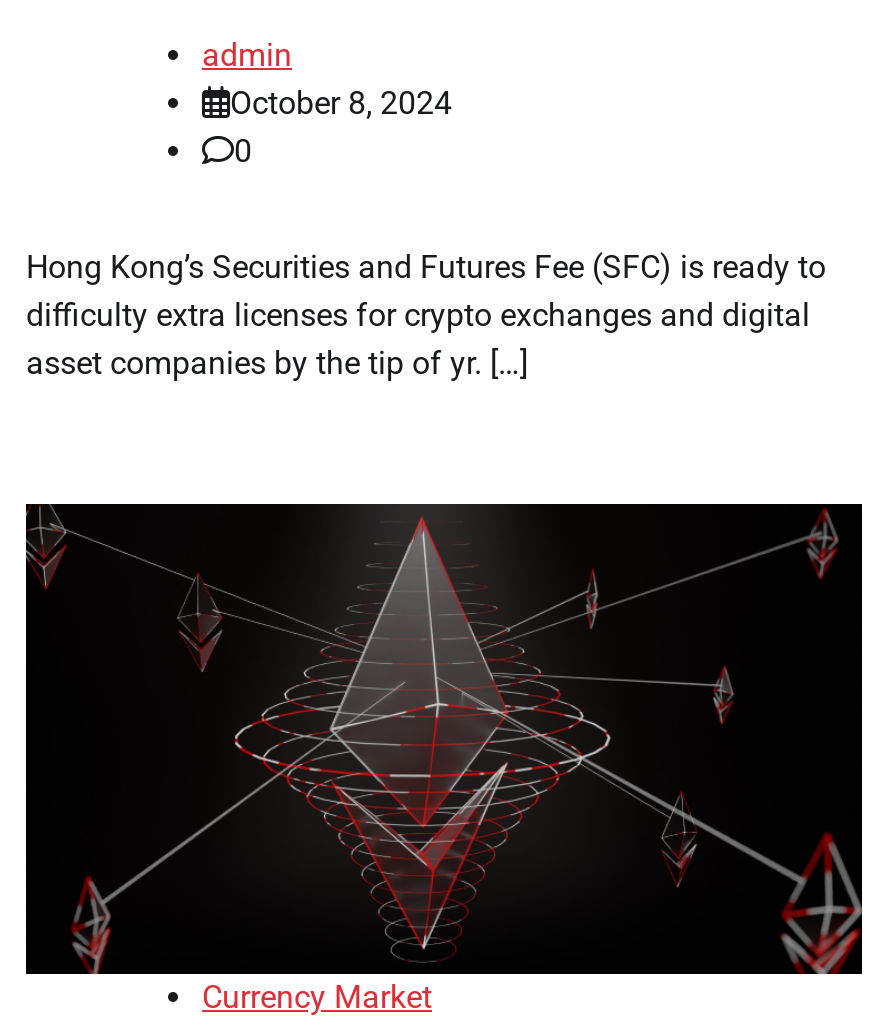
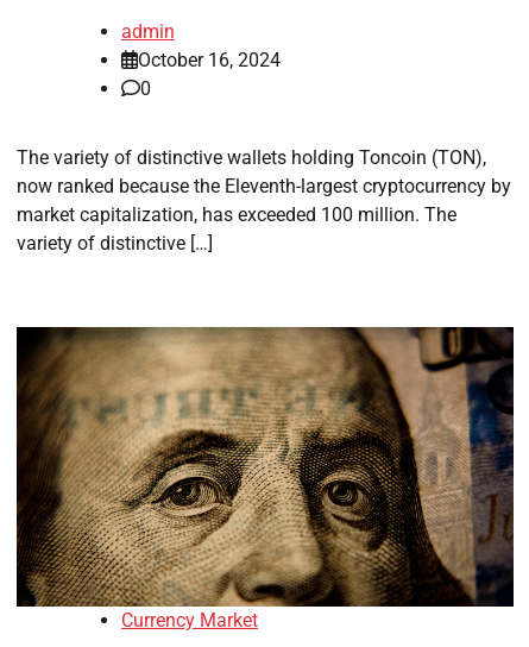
- October 8, 2024
+ October 16, 2024

- Hong Kong’s Securities and Futures Fee (SFC) is ready to
- difficulty extra licenses for crypto exchanges and digital
- asset companies by the tip of yr. […]
+ The variety of distinctive wallets holding Toncoin (TON),
+ now ranked because the Eleventh-largest cryptocurrency by
+ market capitalization, has exceeded 100 million. The
+ variety of distinctive […]

- [image]
+ [image]
